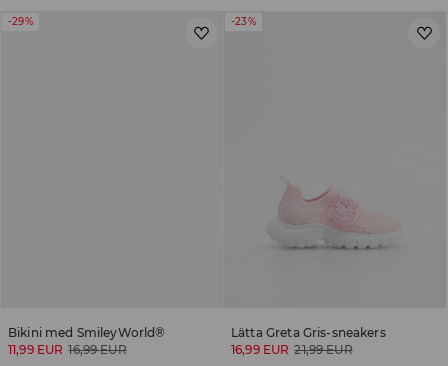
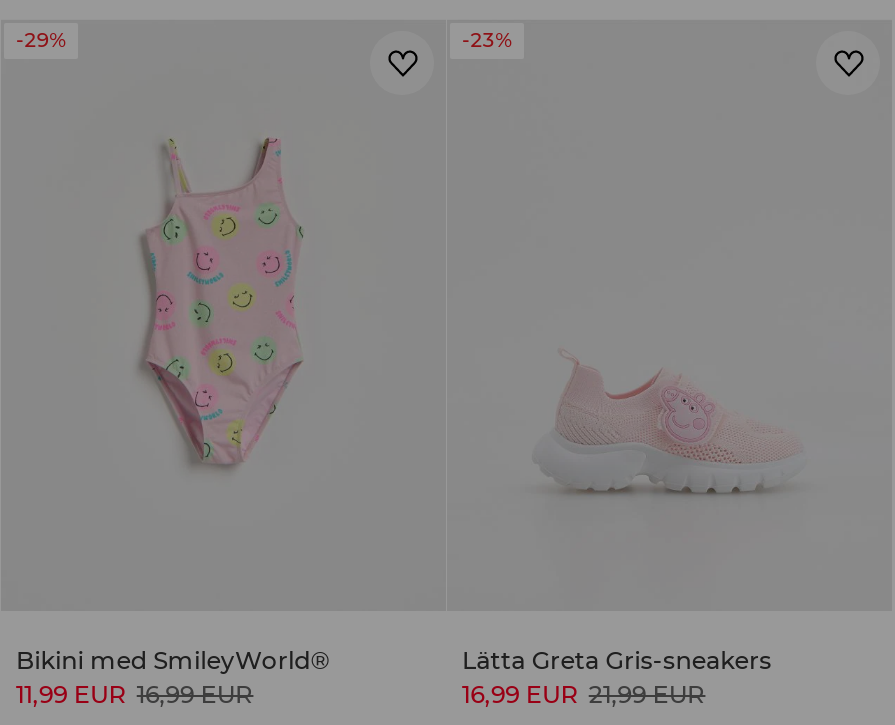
+ [image]
